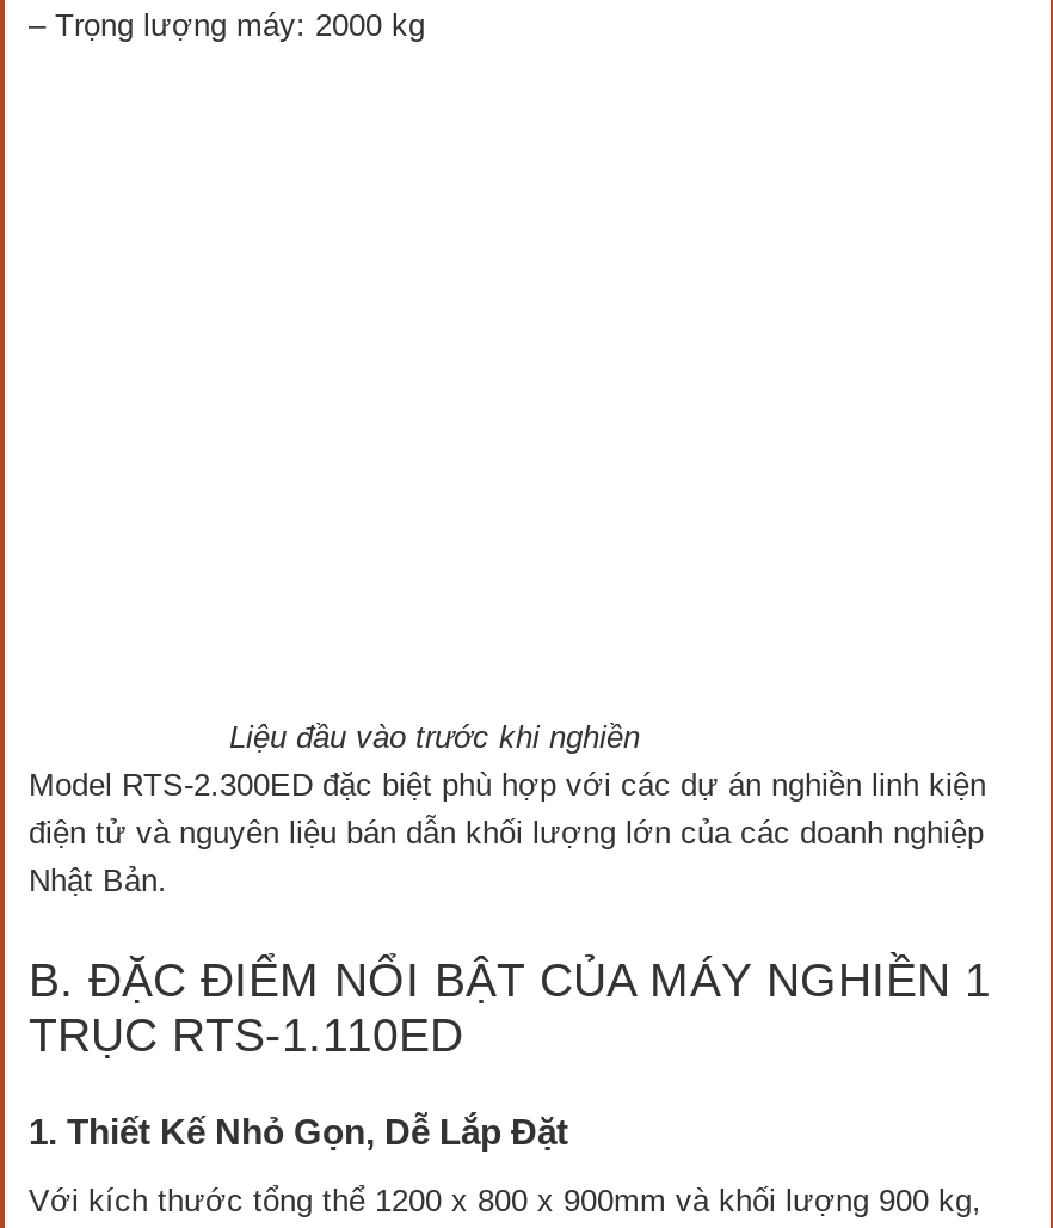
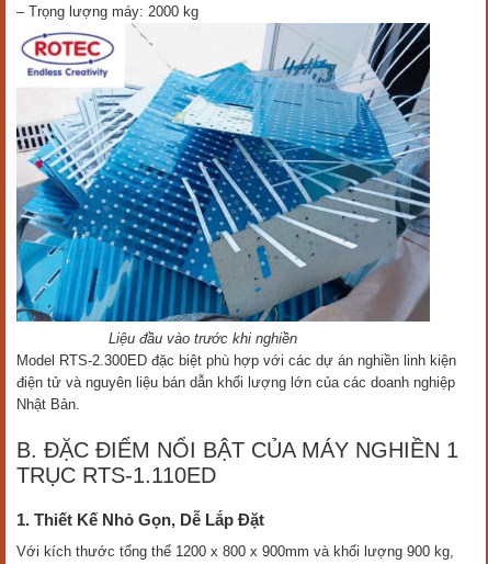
+ [image]
